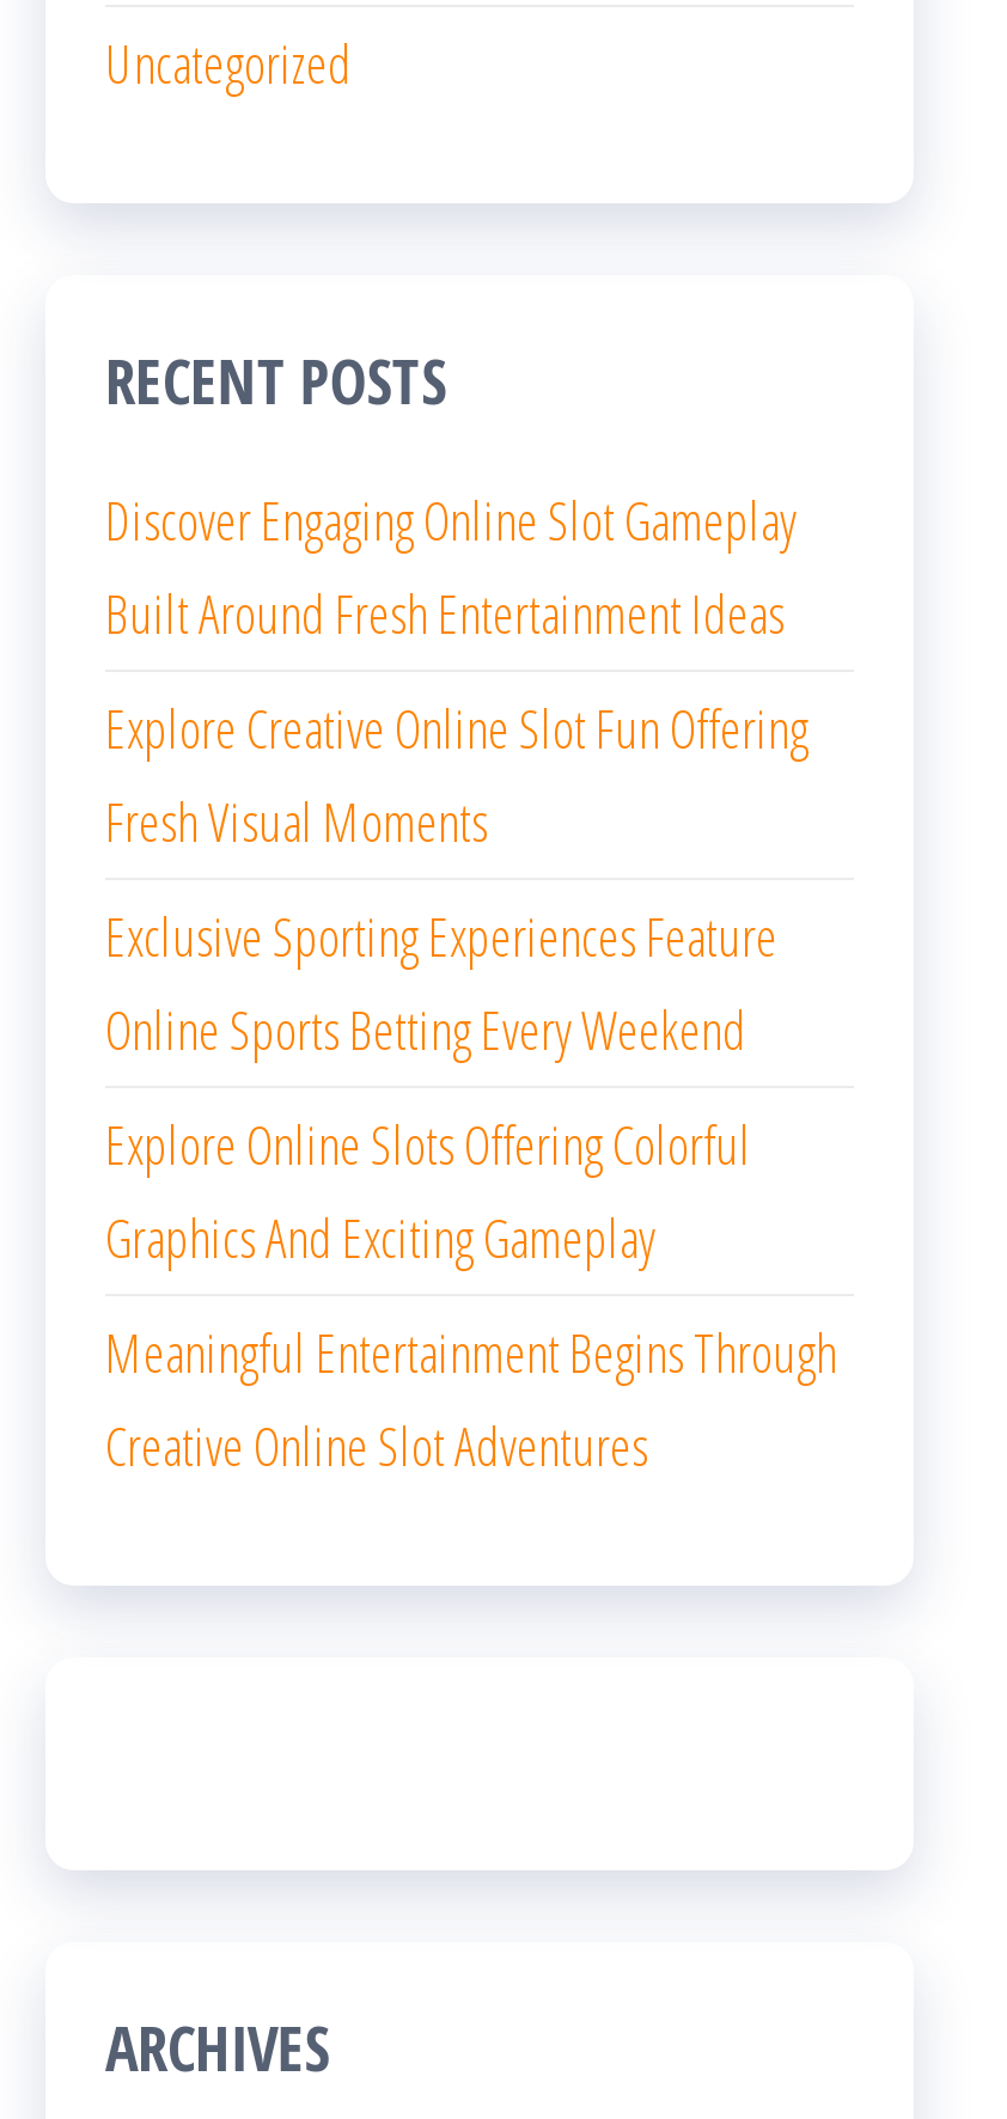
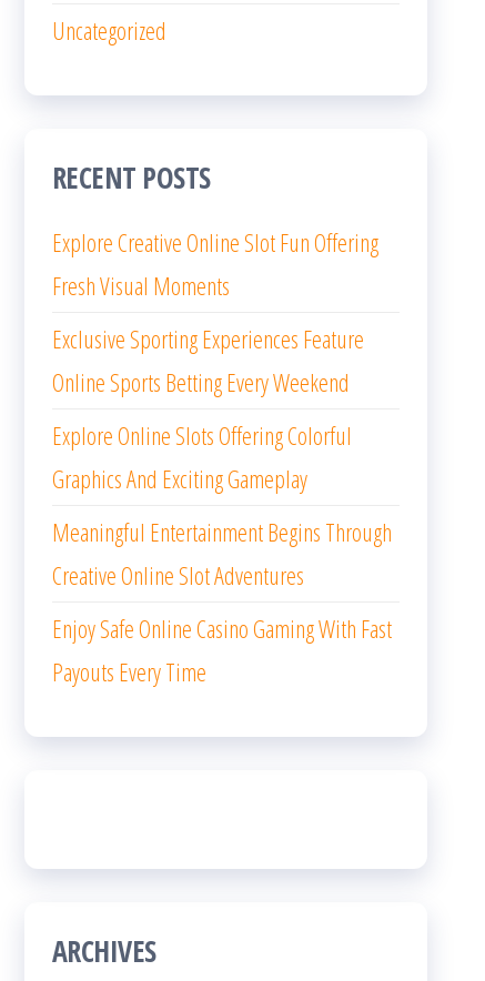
- Discover Engaging Online Slot Gameplay
- Built Around Fresh Entertainment Ideas

moved up: Explore Creative Online Slot Fun Offering | Fresh Visual Moments | Exclusive Sporting Experiences Feature | Online Sports Betting Every Weekend | Explore Online Slots Offering Colorful | Graphics And Exciting Gameplay | Meaningful Entertainment Begins Through | Creative Online Slot Adventures

+ Enjoy Safe Online Casino Gaming With Fast
+ Payouts Every Time
